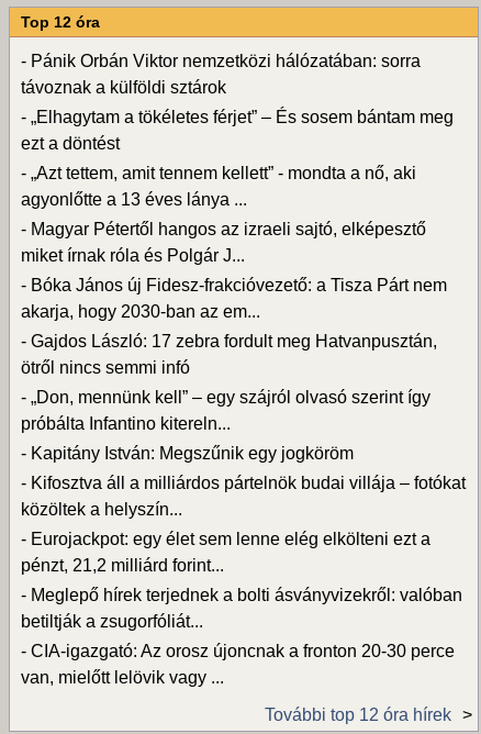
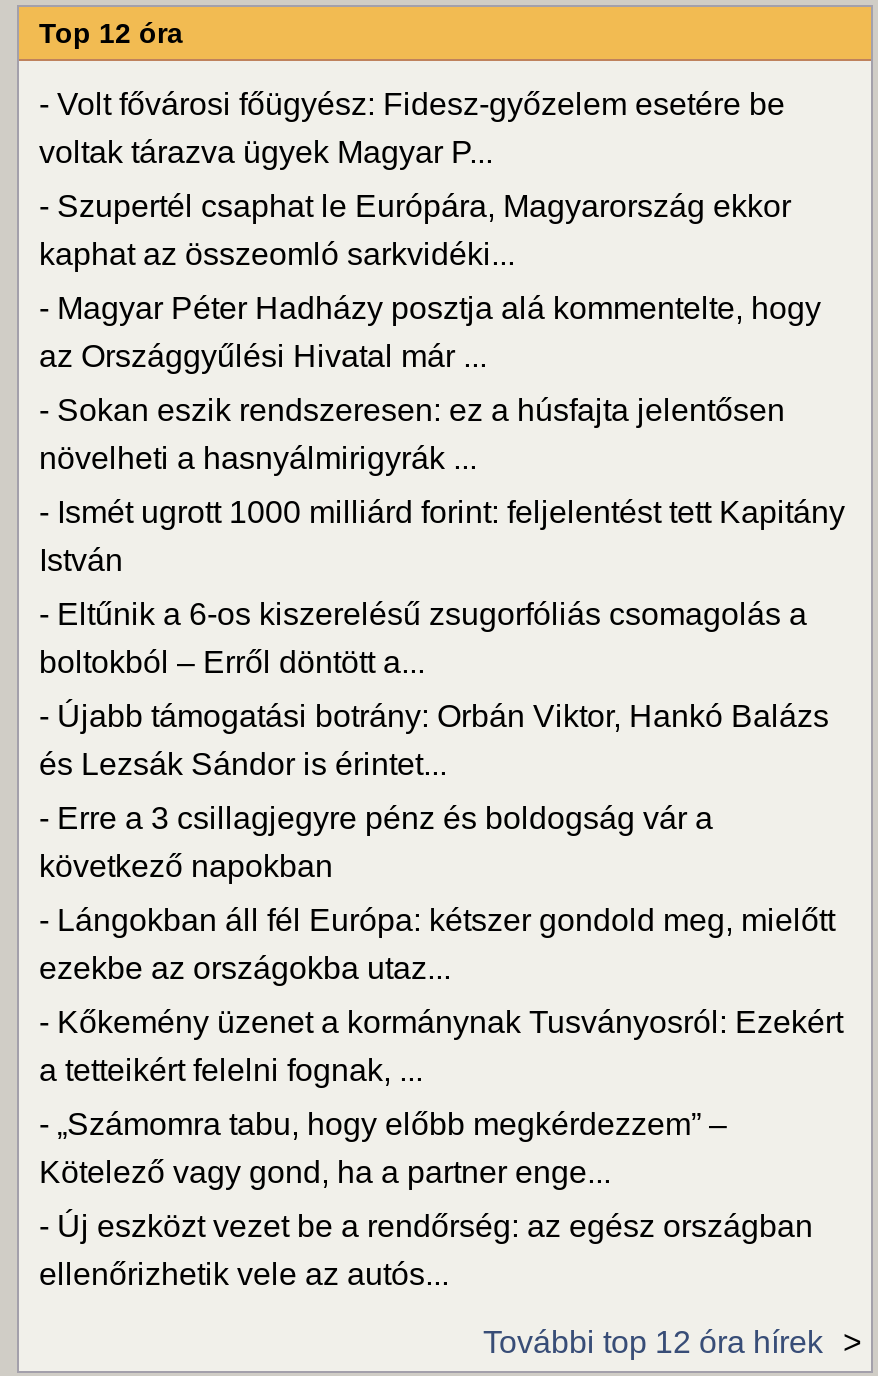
- - Pánik Orbán Viktor nemzetközi hálózatában: sorra
- távoznak a külföldi sztárok
+ - Volt fővárosi főügyész: Fidesz-győzelem esetére be
+ voltak tárazva ügyek Magyar P...

- - „Elhagytam a tökéletes férjet” – És sosem bántam meg
- ezt a döntést
+ - Szupertél csaphat le Európára, Magyarország ekkor
+ kaphat az összeomló sarkvidéki...

- - „Azt tettem, amit tennem kellett” - mondta a nő, aki
- agyonlőtte a 13 éves lánya ...
+ - Magyar Péter Hadházy posztja alá kommentelte, hogy
+ az Országgyűlési Hivatal már ...

- - Magyar Pétertől hangos az izraeli sajtó, elképesztő
- miket írnak róla és Polgár J...
+ - Sokan eszik rendszeresen: ez a húsfajta jelentősen
+ növelheti a hasnyálmirigyrák ...

- - Bóka János új Fidesz-frakcióvezető: a Tisza Párt nem
- akarja, hogy 2030-ban az em...
+ - Ismét ugrott 1000 milliárd forint: feljelentést tett Kapitány
+ István

- - Gajdos László: 17 zebra fordult meg Hatvanpusztán,
- ötről nincs semmi infó
+ - Eltűnik a 6-os kiszerelésű zsugorfóliás csomagolás a
+ boltokból – Erről döntött a...

- - „Don, mennünk kell” – egy szájról olvasó szerint így
- próbálta Infantino kitereln...
+ - Újabb támogatási botrány: Orbán Viktor, Hankó Balázs
+ és Lezsák Sándor is érintet...

- - Kapitány István: Megszűnik egy jogköröm
+ - Erre a 3 csillagjegyre pénz és boldogság vár a
+ következő napokban

- - Kifosztva áll a milliárdos pártelnök budai villája – fotókat
- közöltek a helyszín...
+ - Lángokban áll fél Európa: kétszer gondold meg, mielőtt
+ ezekbe az országokba utaz...

- - Eurojackpot: egy élet sem lenne elég elkölteni ezt a
- pénzt, 21,2 milliárd forint...
+ - Kőkemény üzenet a kormánynak Tusványosról: Ezekért
+ a tetteikért felelni fognak, ...

- - Meglepő hírek terjednek a bolti ásványvizekről: valóban
- betiltják a zsugorfóliát...
+ - „Számomra tabu, hogy előbb megkérdezzem” –
+ Kötelező vagy gond, ha a partner enge...

- - CIA-igazgató: Az orosz újoncnak a fronton 20-30 perce
- van, mielőtt lelövik vagy ...
+ - Új eszközt vezet be a rendőrség: az egész országban
+ ellenőrizhetik vele az autós...
